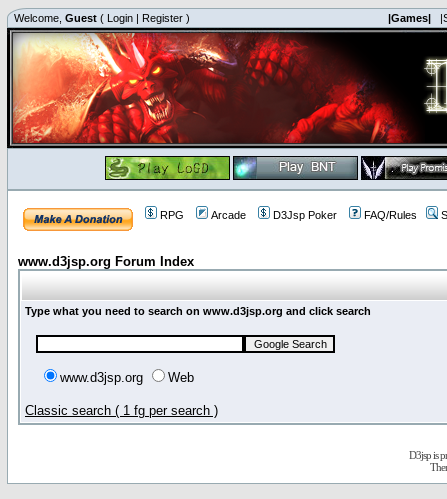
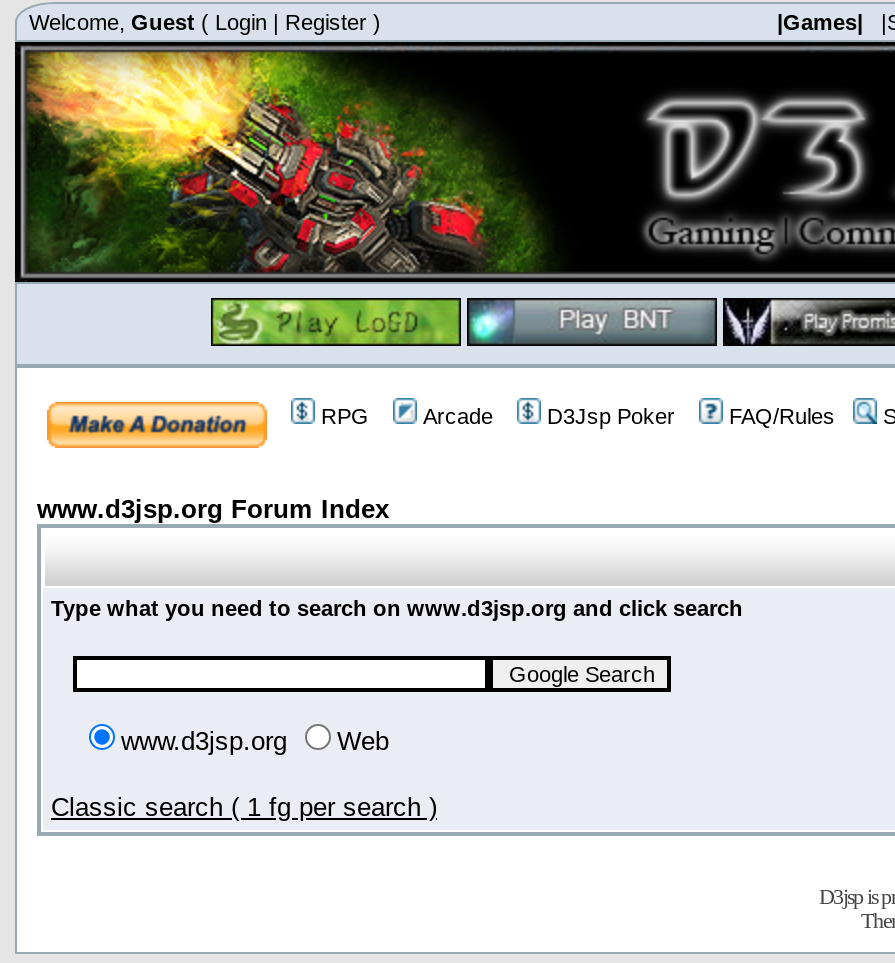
- [image]
+ [image]
